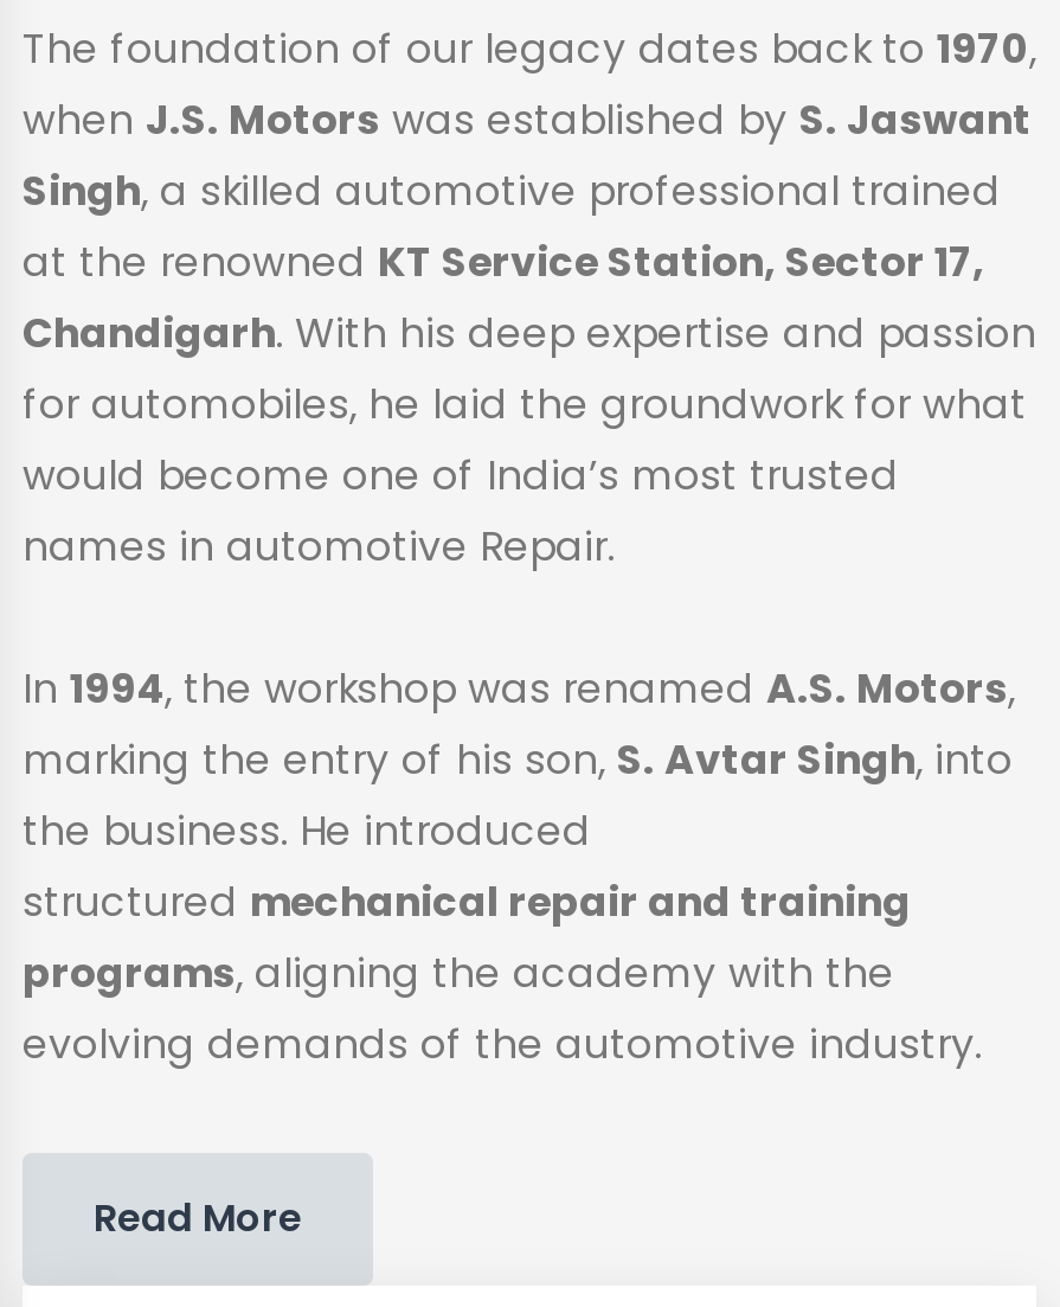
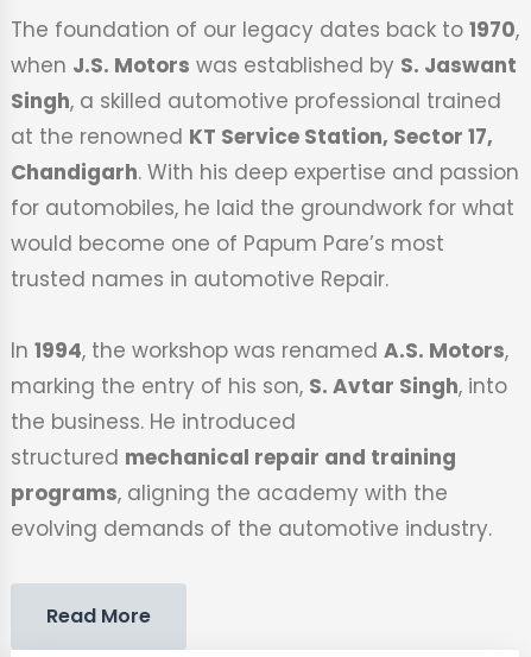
- would become one of India’s most trusted
- names in automotive Repair.
+ would become one of Papum Pare’s most
+ trusted names in automotive Repair.
